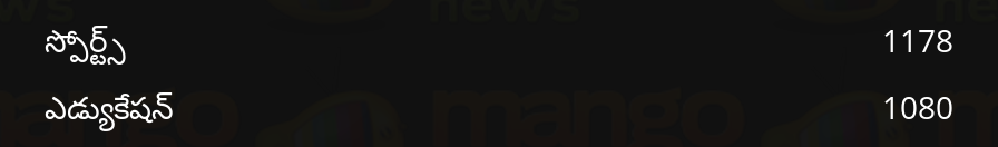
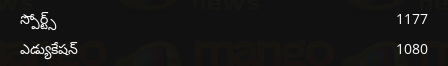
- 1178
+ 1177
